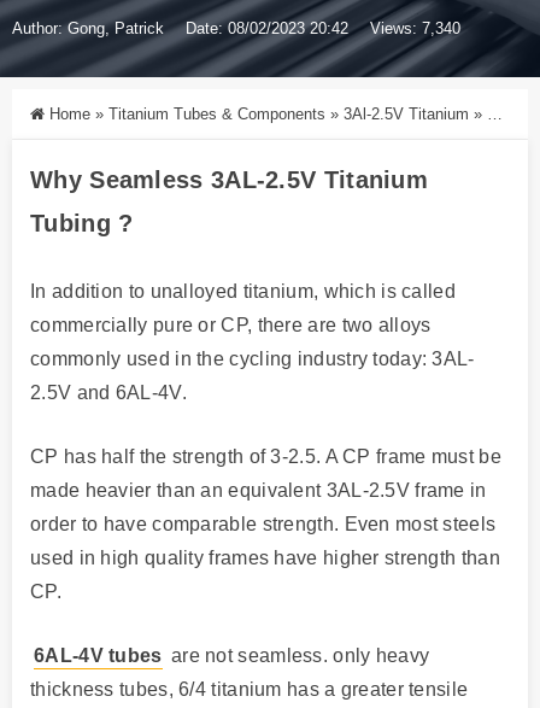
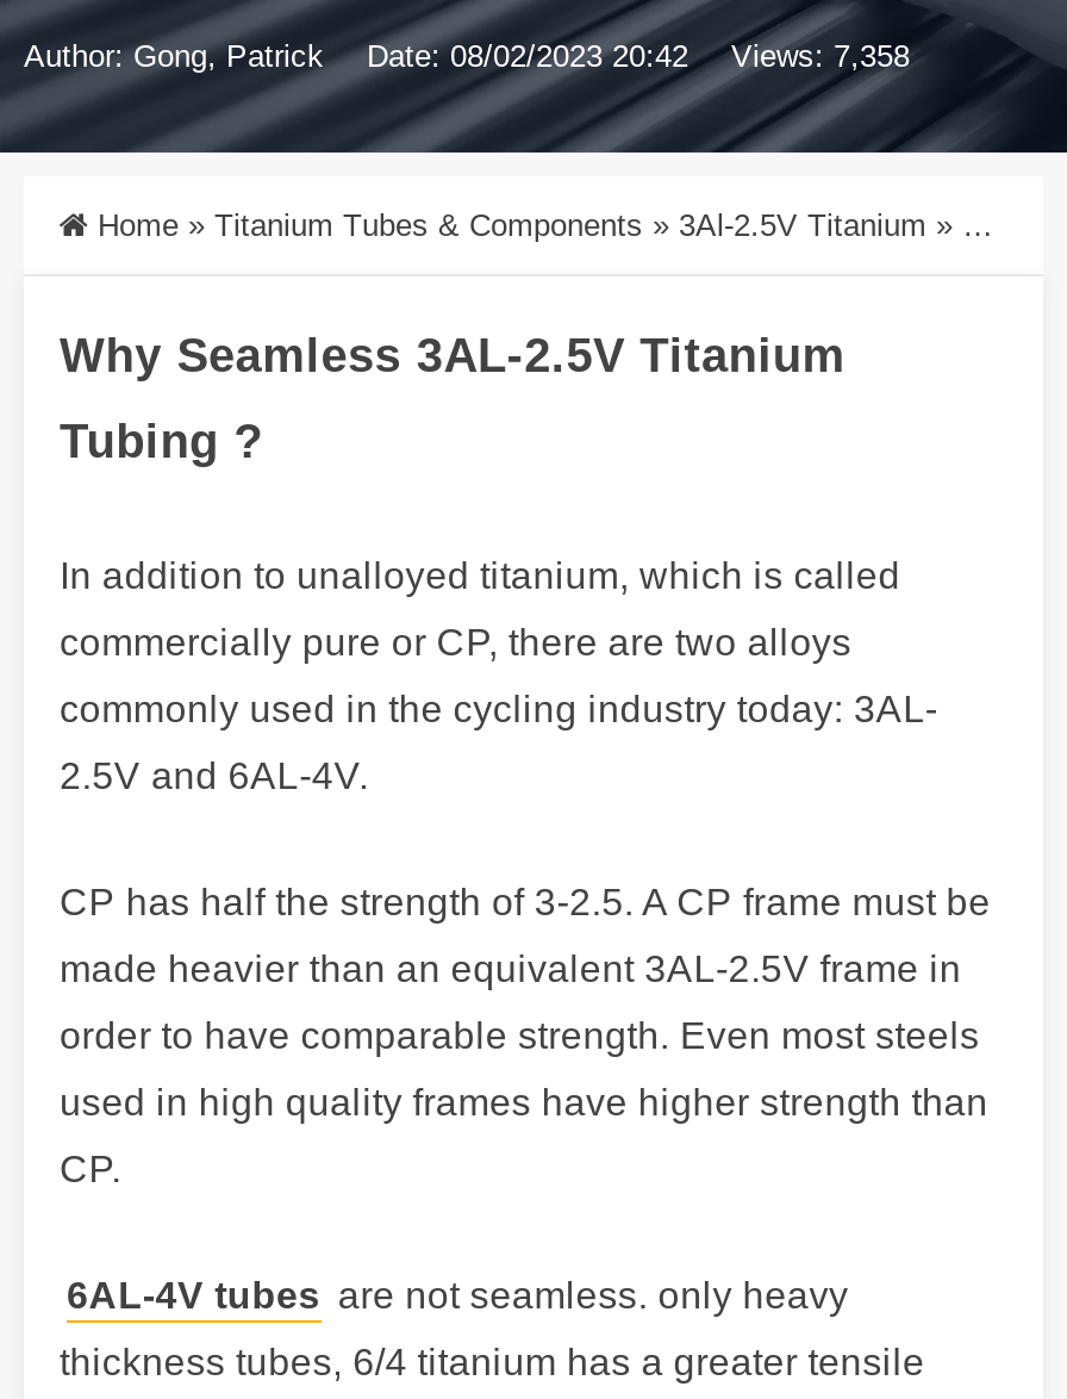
- Author: Gong, Patrick Date: 08/02/2023 20:42 Views: 7,340
+ Author: Gong, Patrick Date: 08/02/2023 20:42 Views: 7,358
